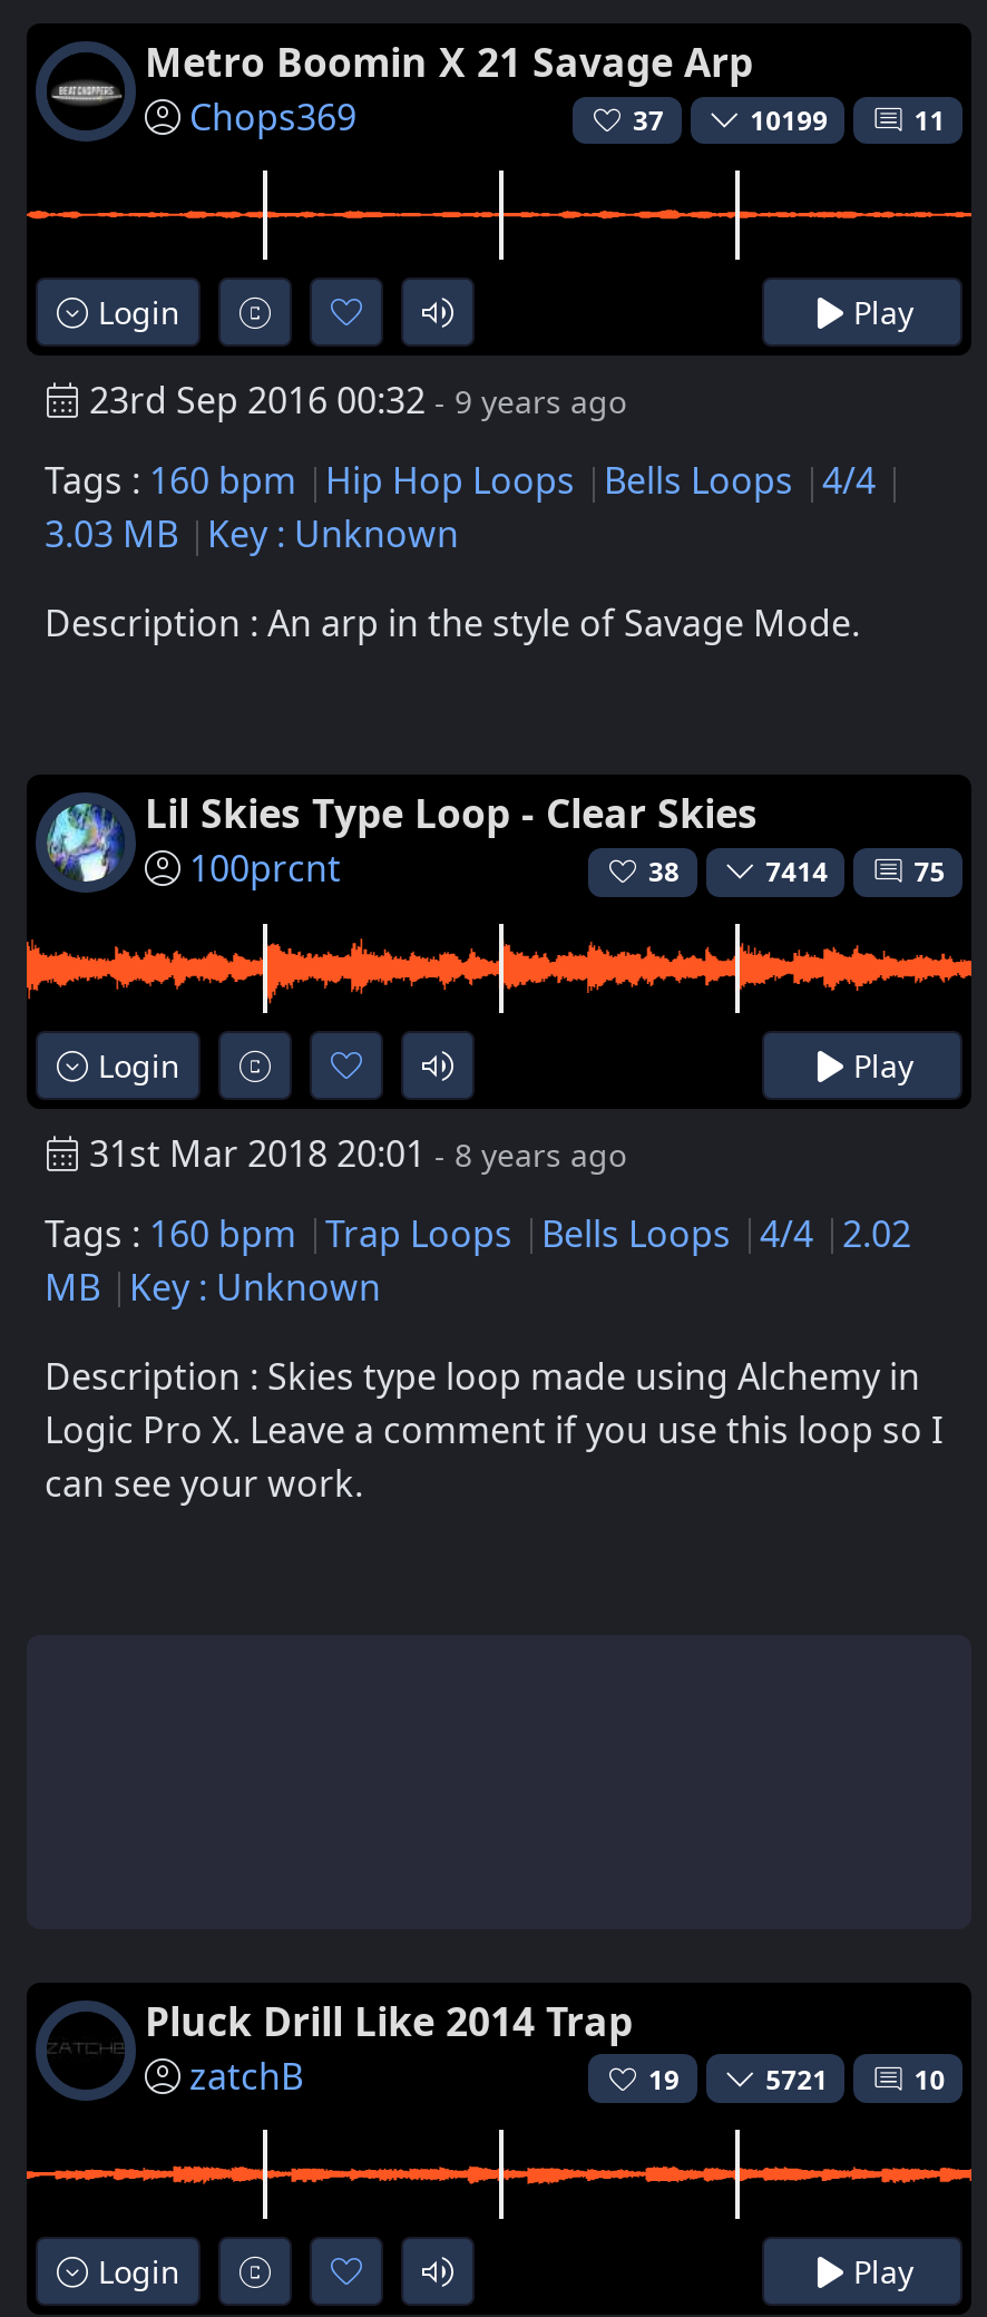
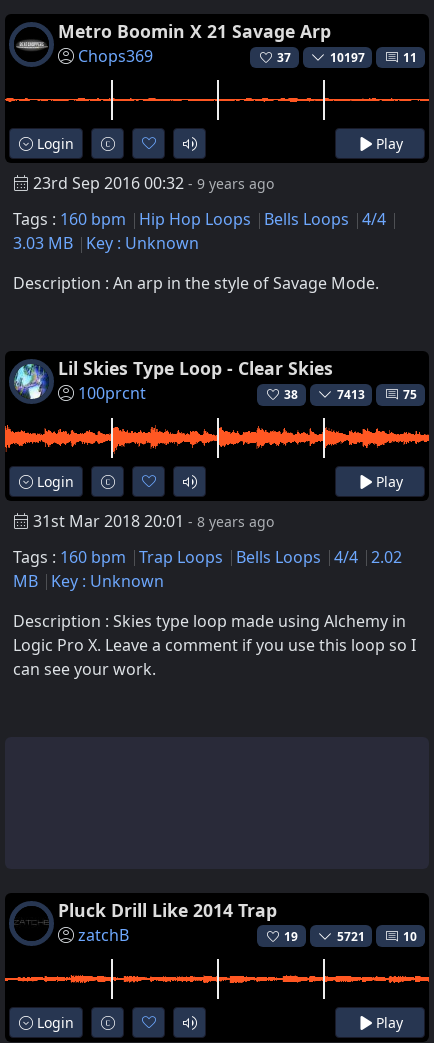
- 10199
+ 10197

- 7414
+ 7413
